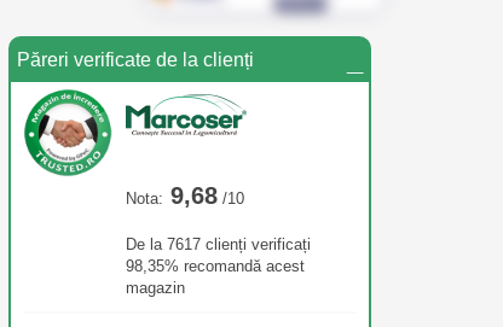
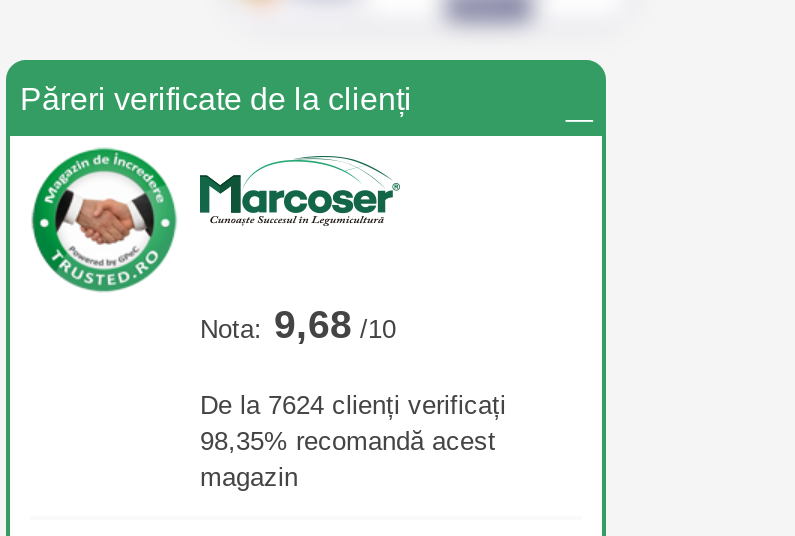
- De la 7617 clienți verificați
+ De la 7624 clienți verificați
